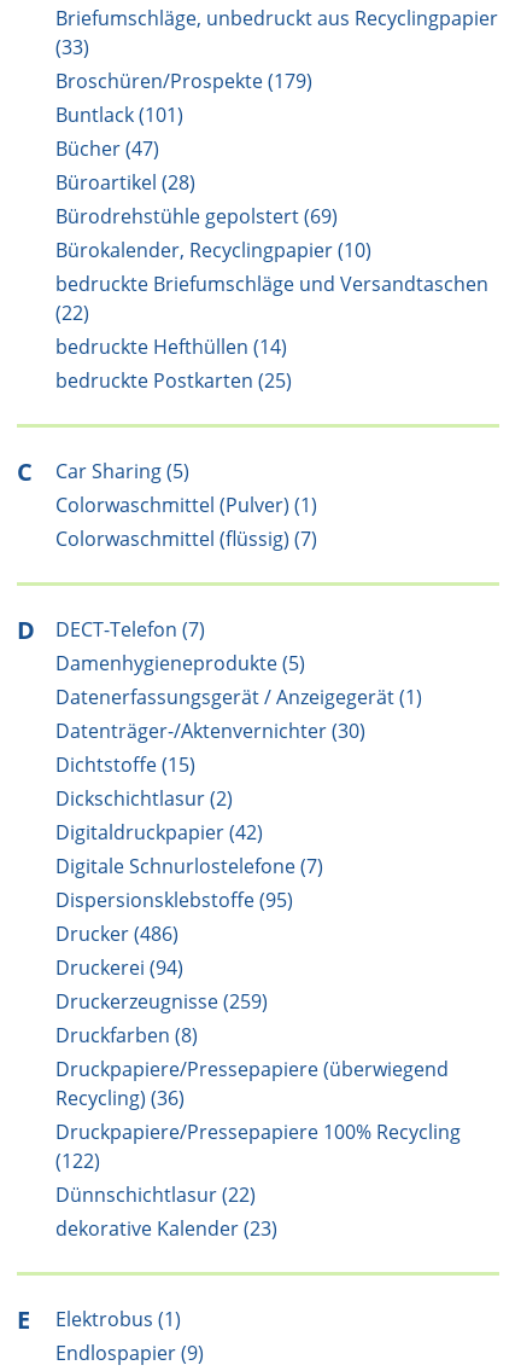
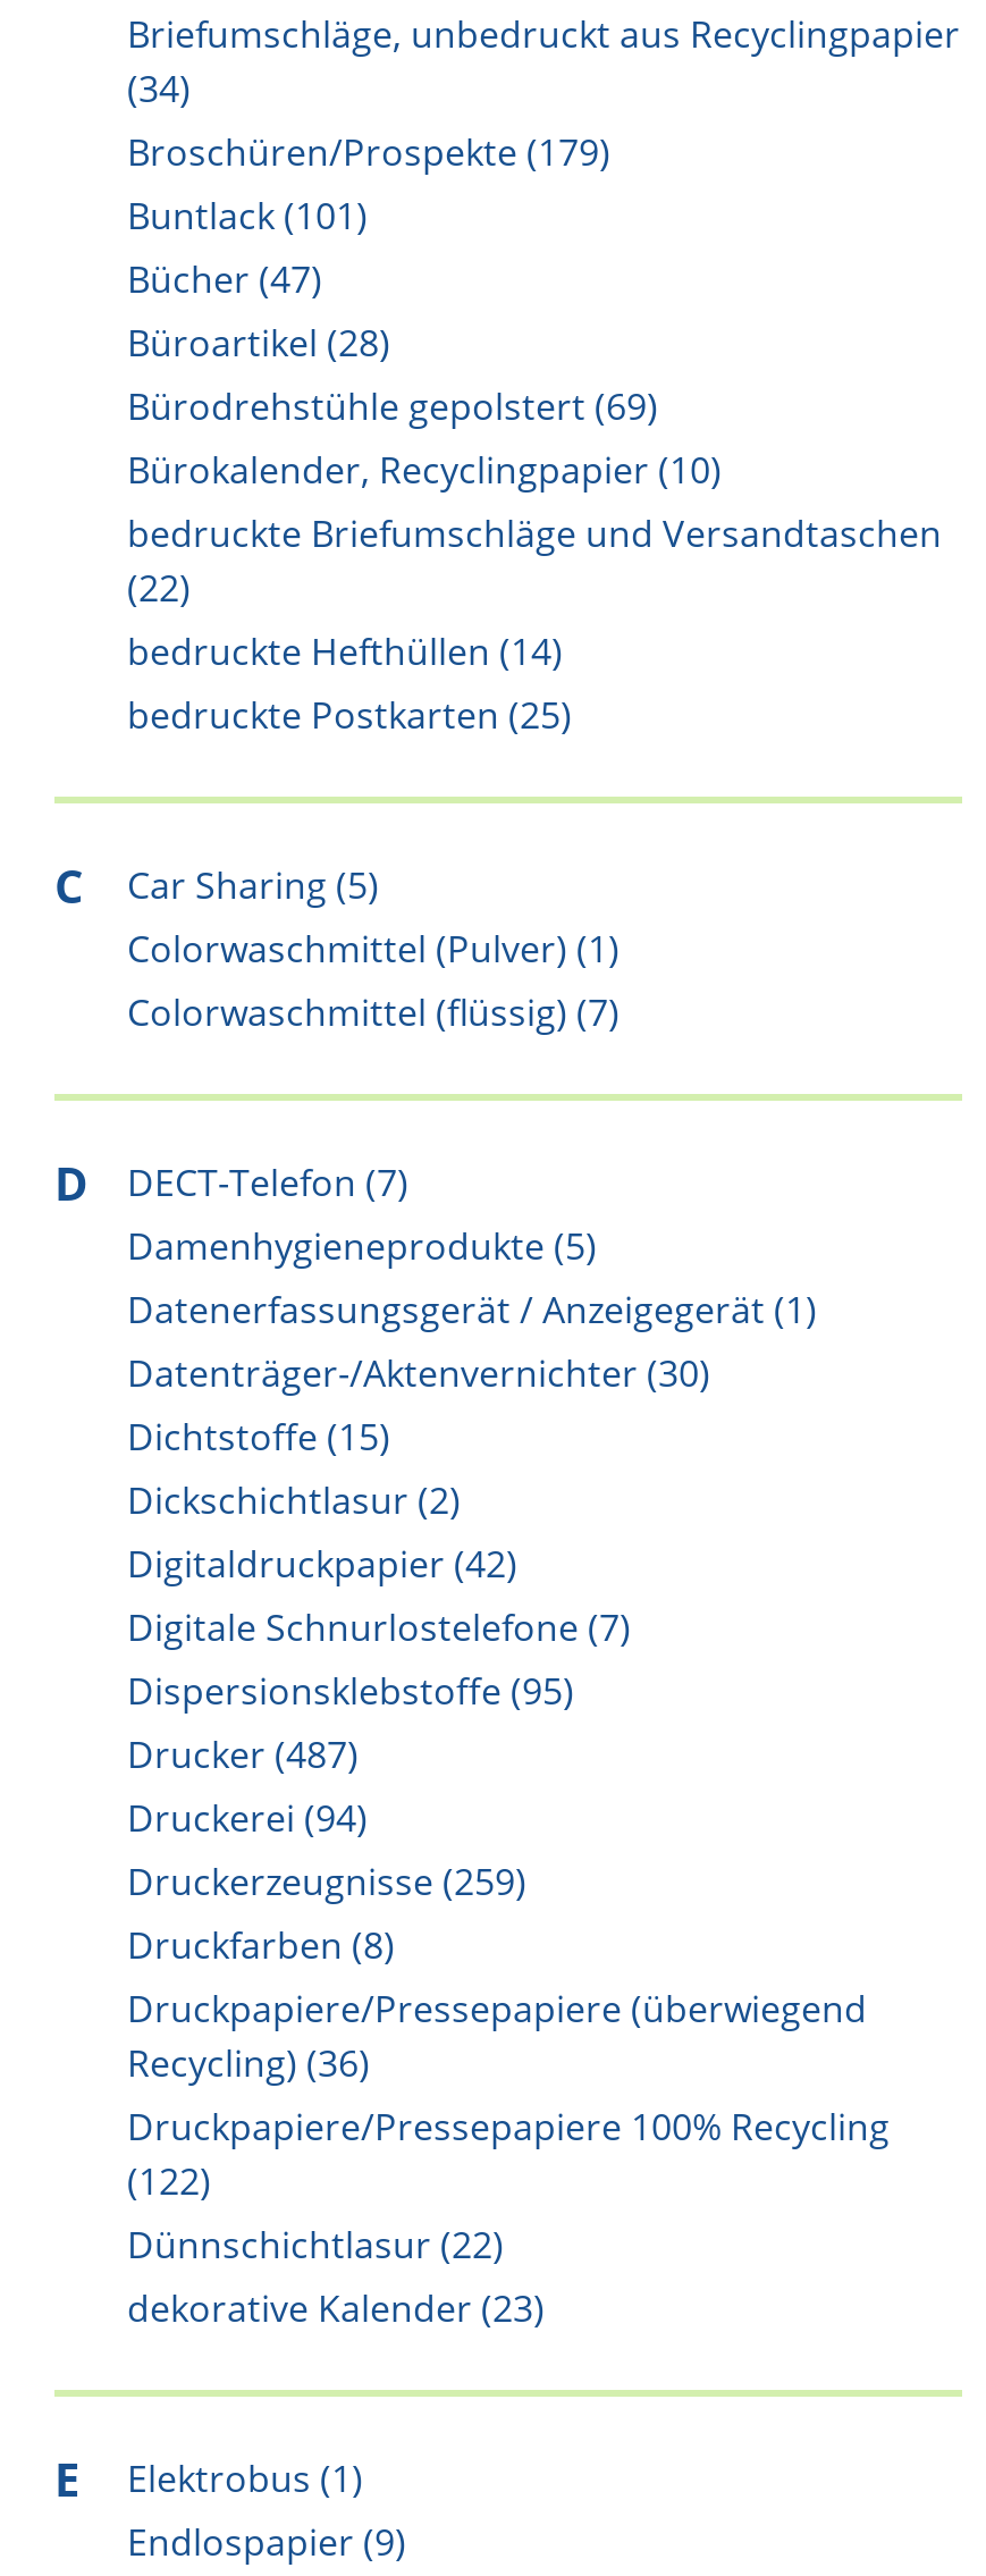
- (33)
+ (34)

- Drucker (486)
+ Drucker (487)
